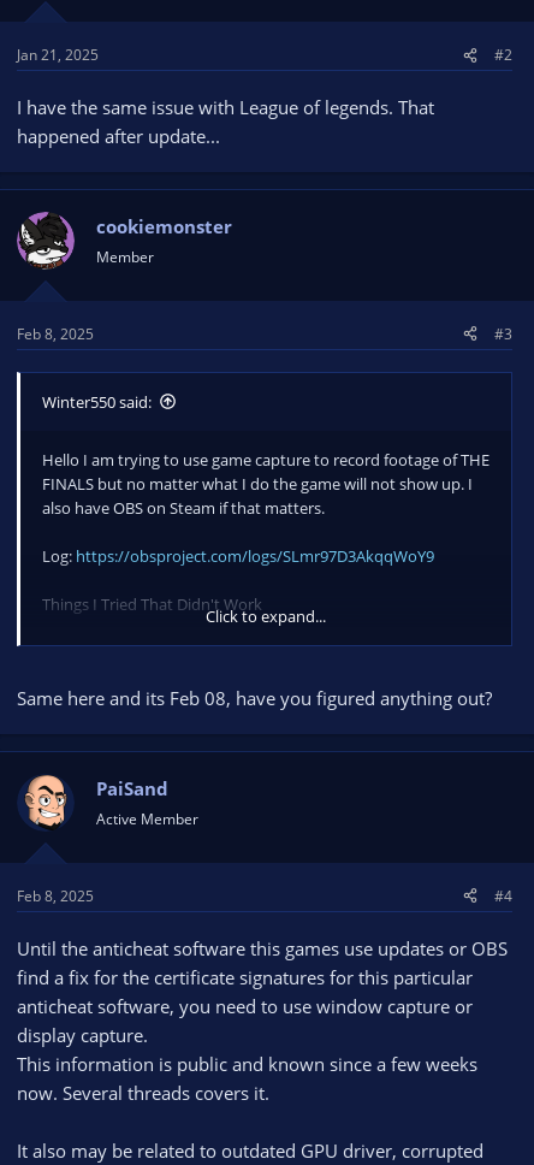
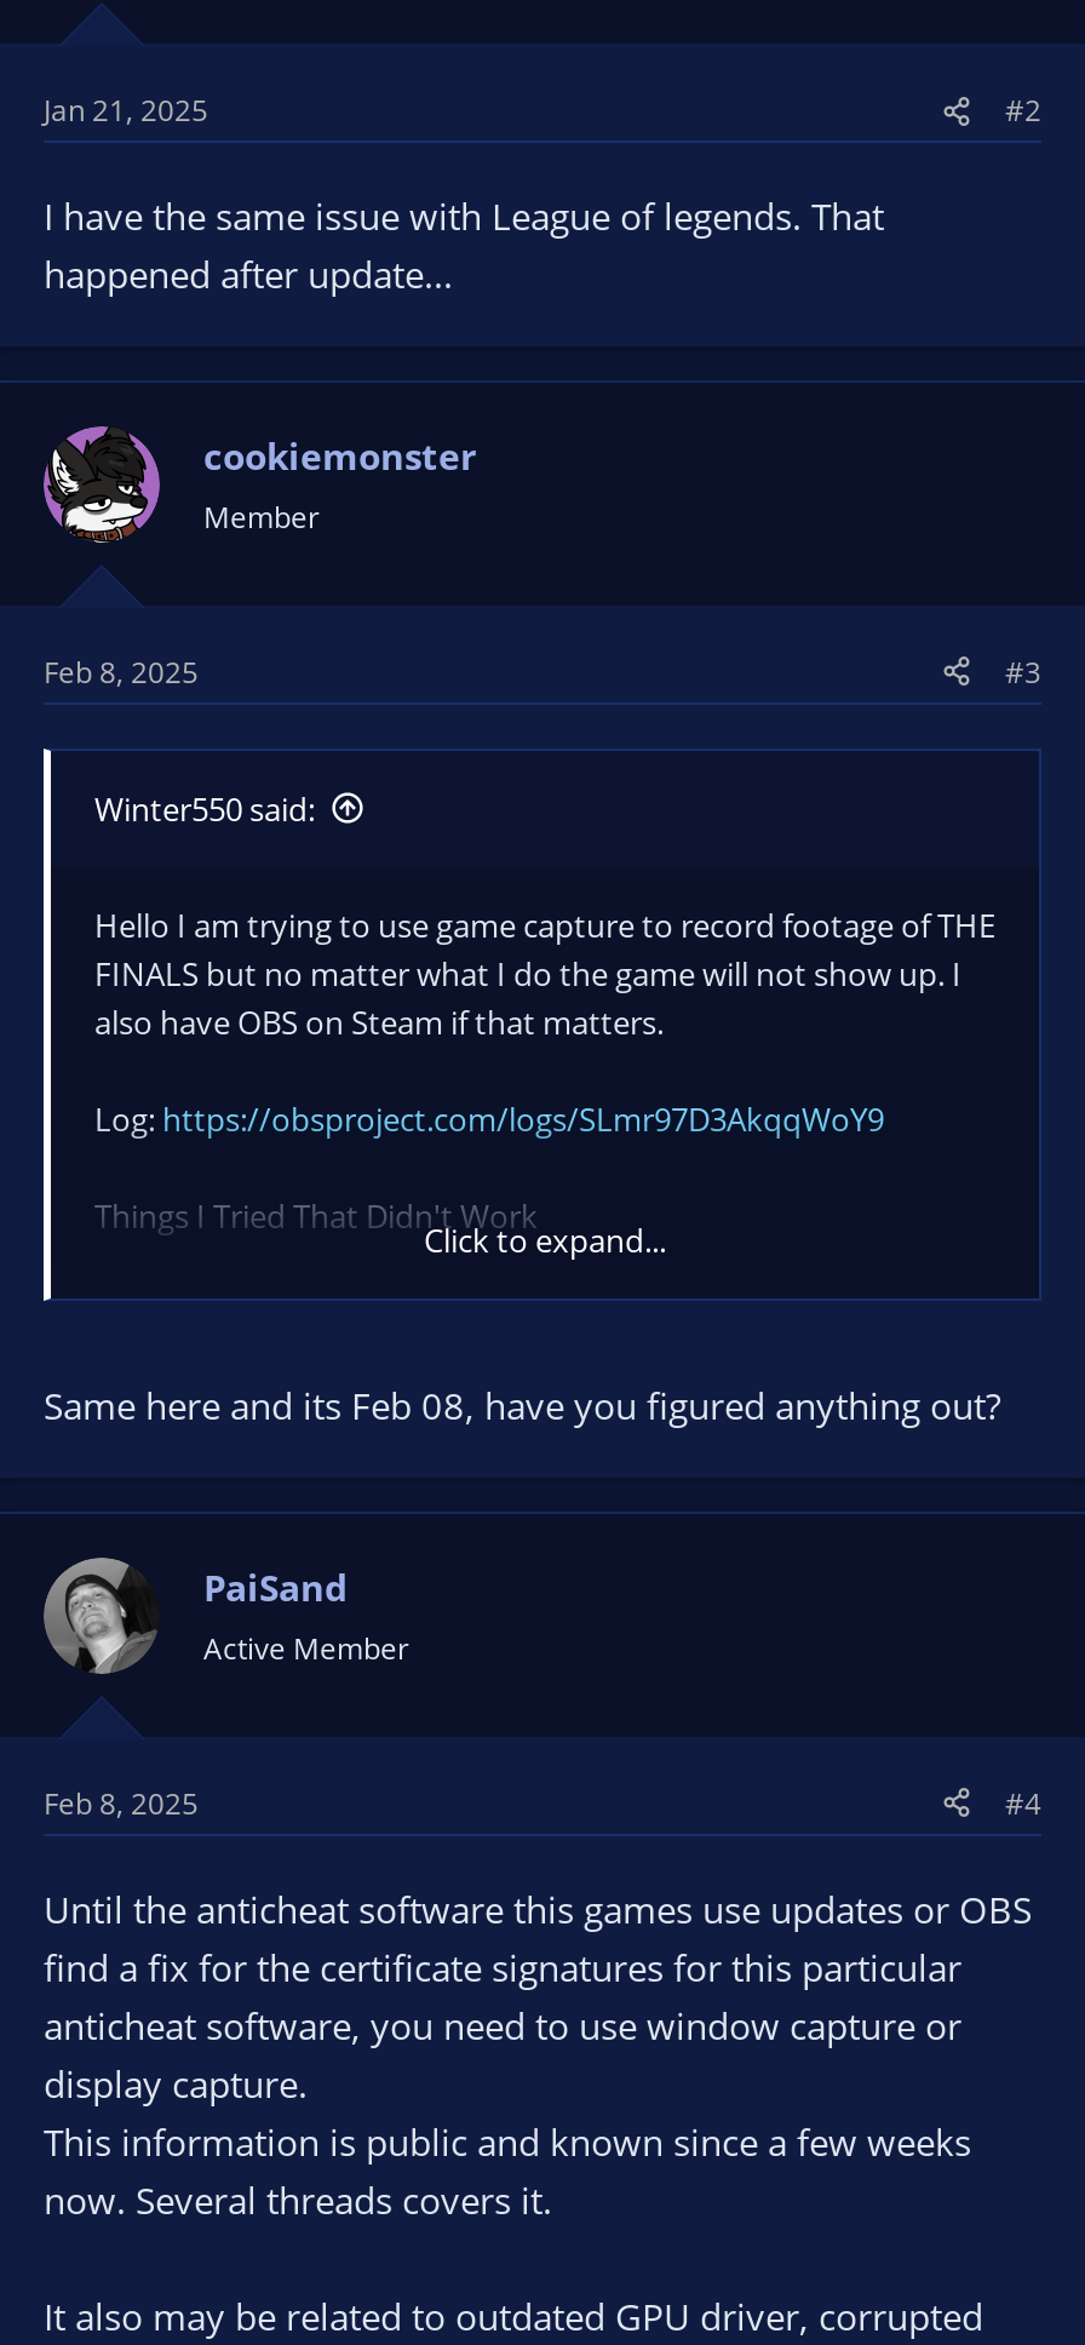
- [image]
+ [image]
